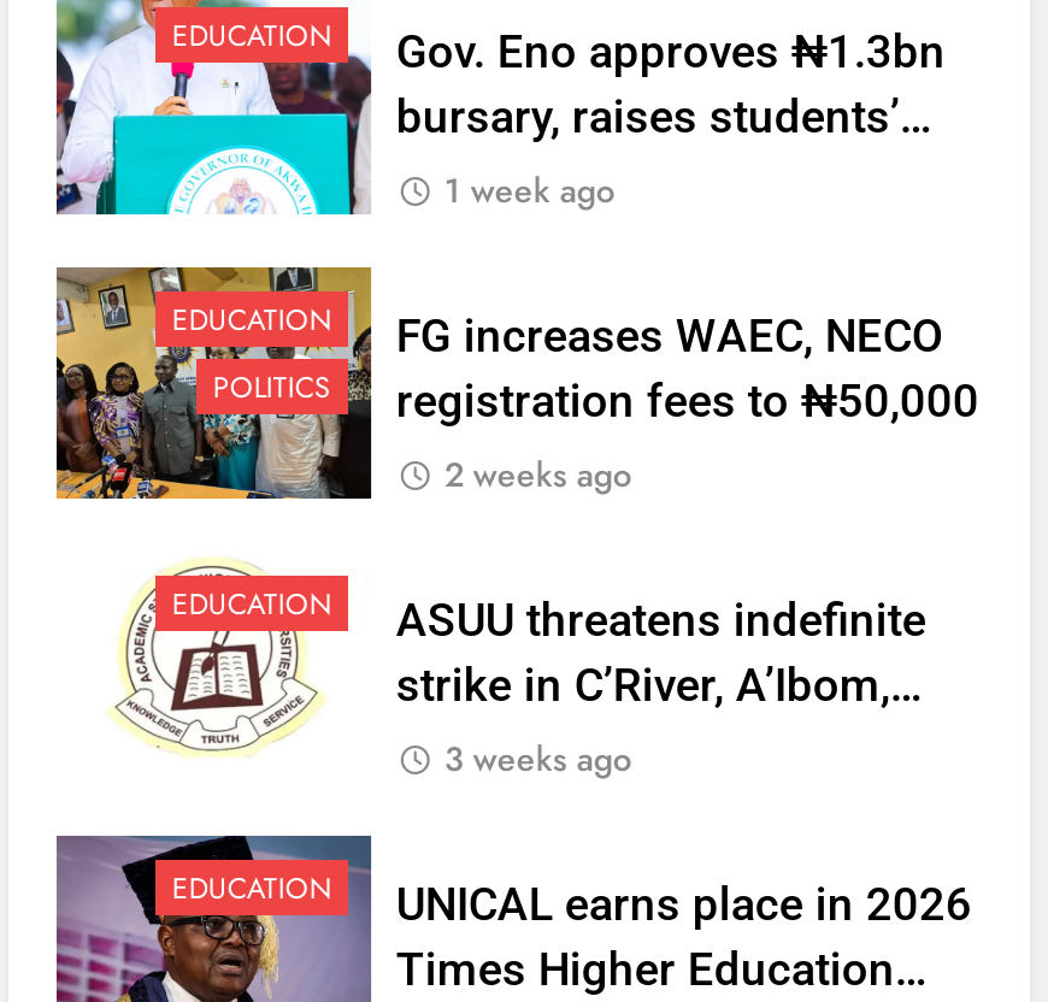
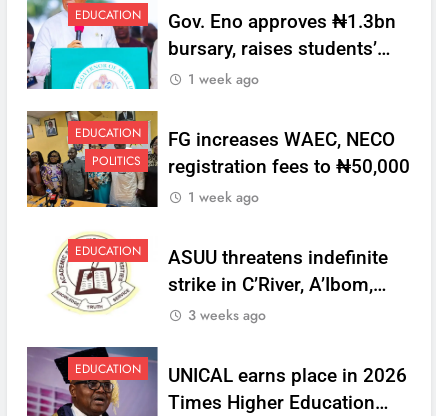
- 2 weeks ago
+ 1 week ago
